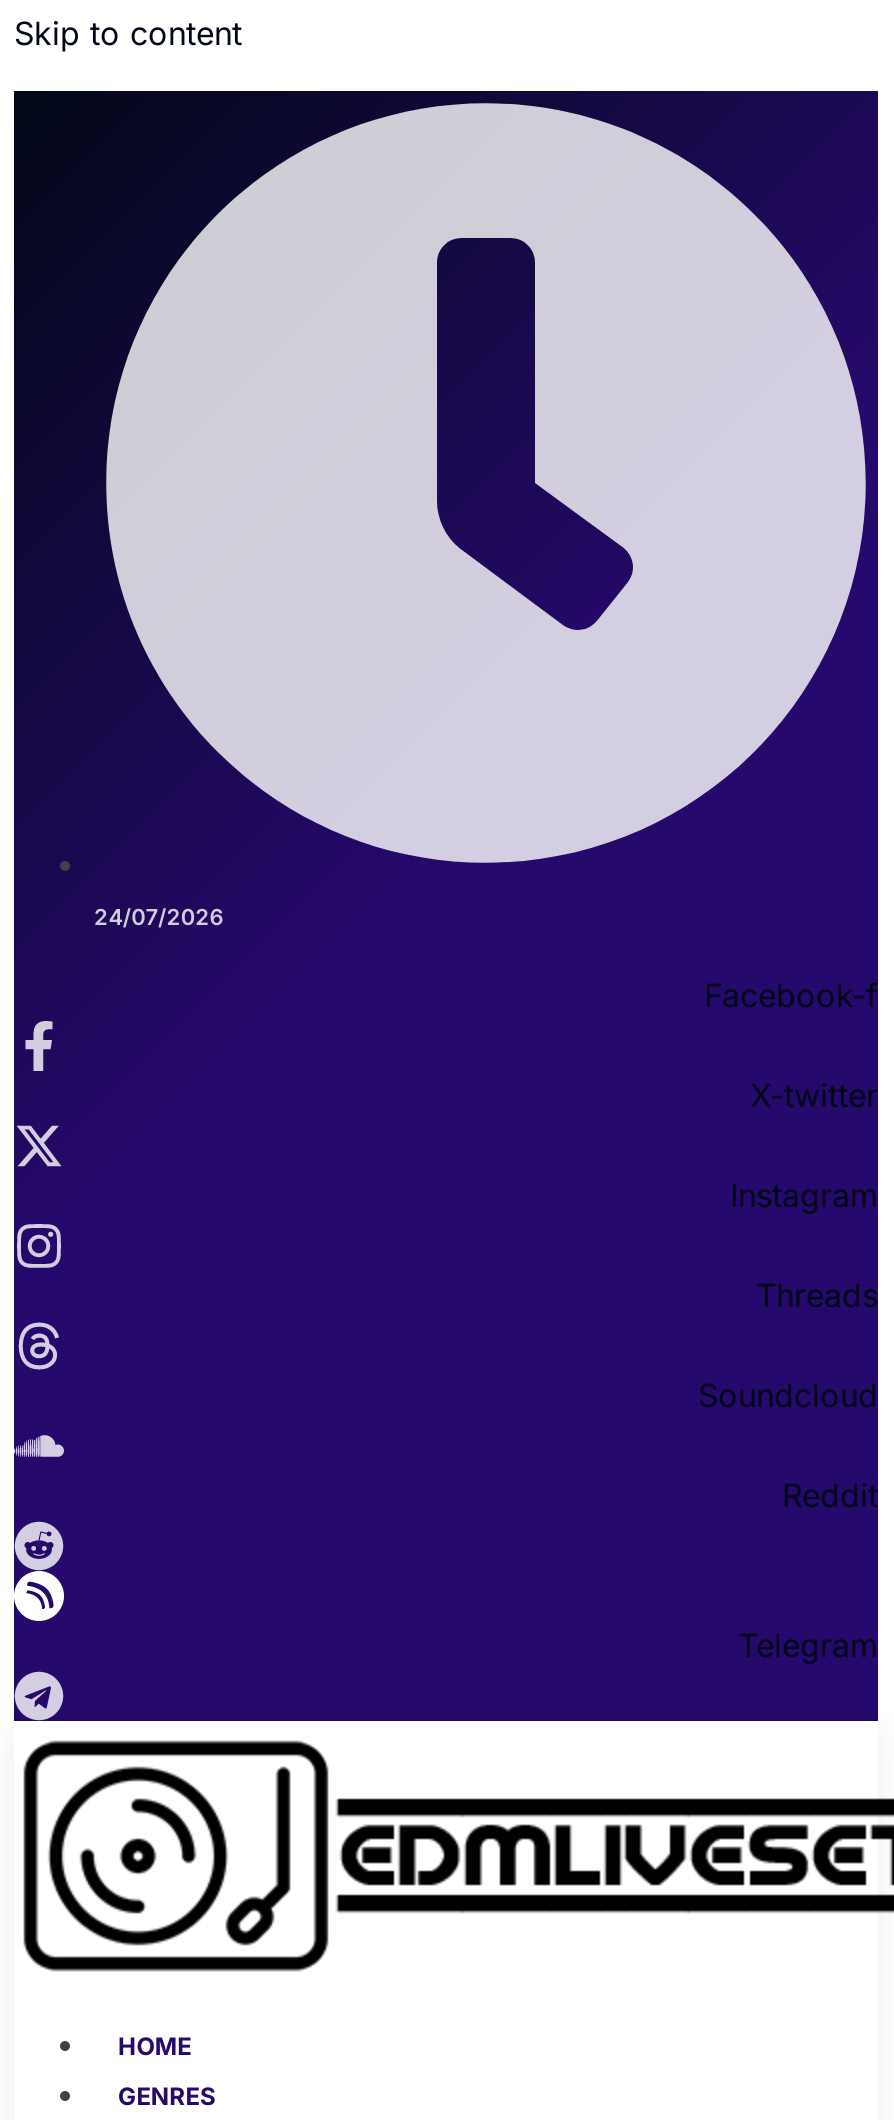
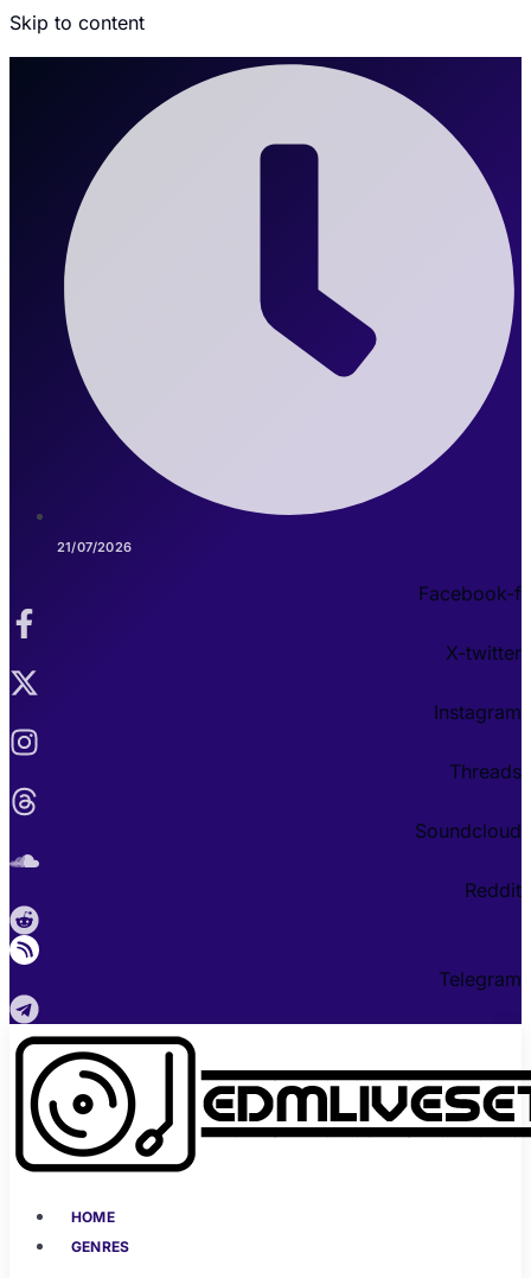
- 24/07/2026
+ 21/07/2026
